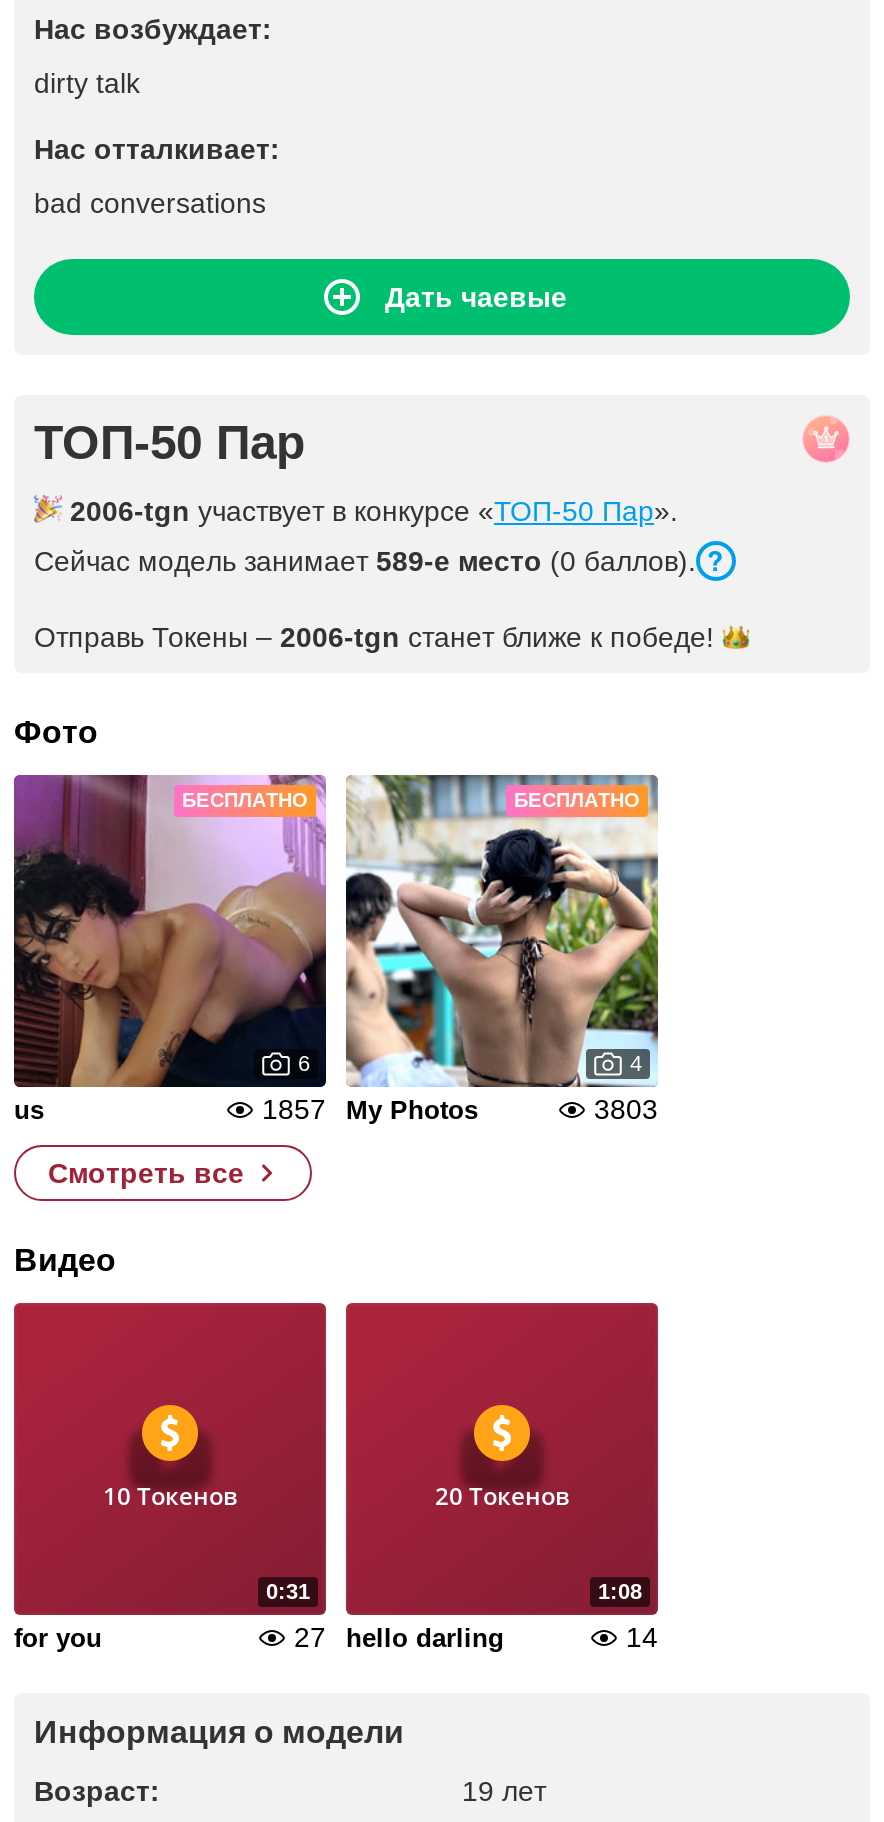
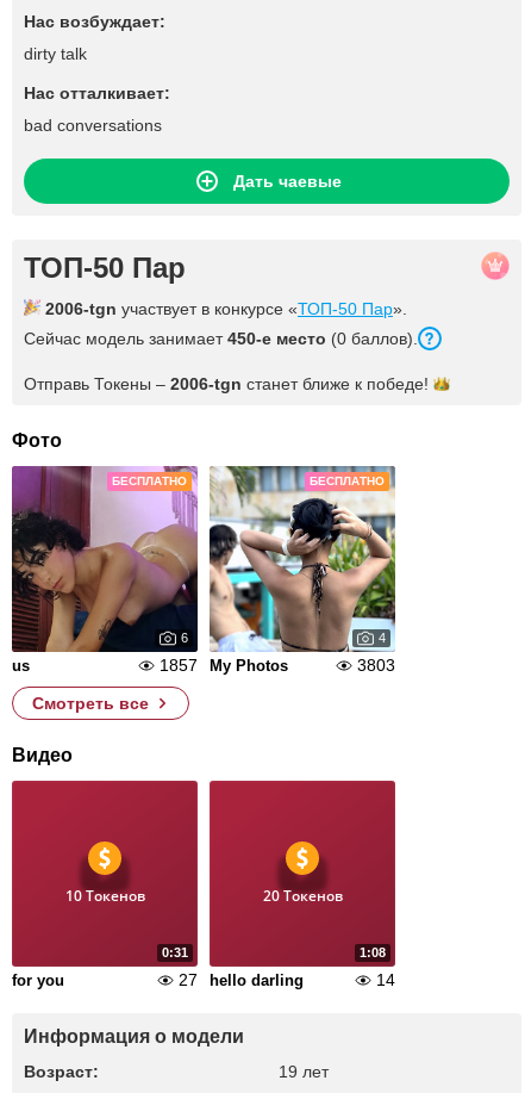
- Сейчас модель занимает 589-е место (0 баллов).
+ Сейчас модель занимает 450-е место (0 баллов).
